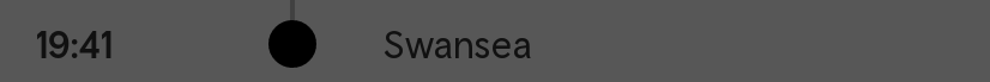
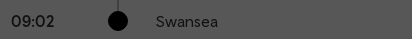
- 19:41
+ 09:02
